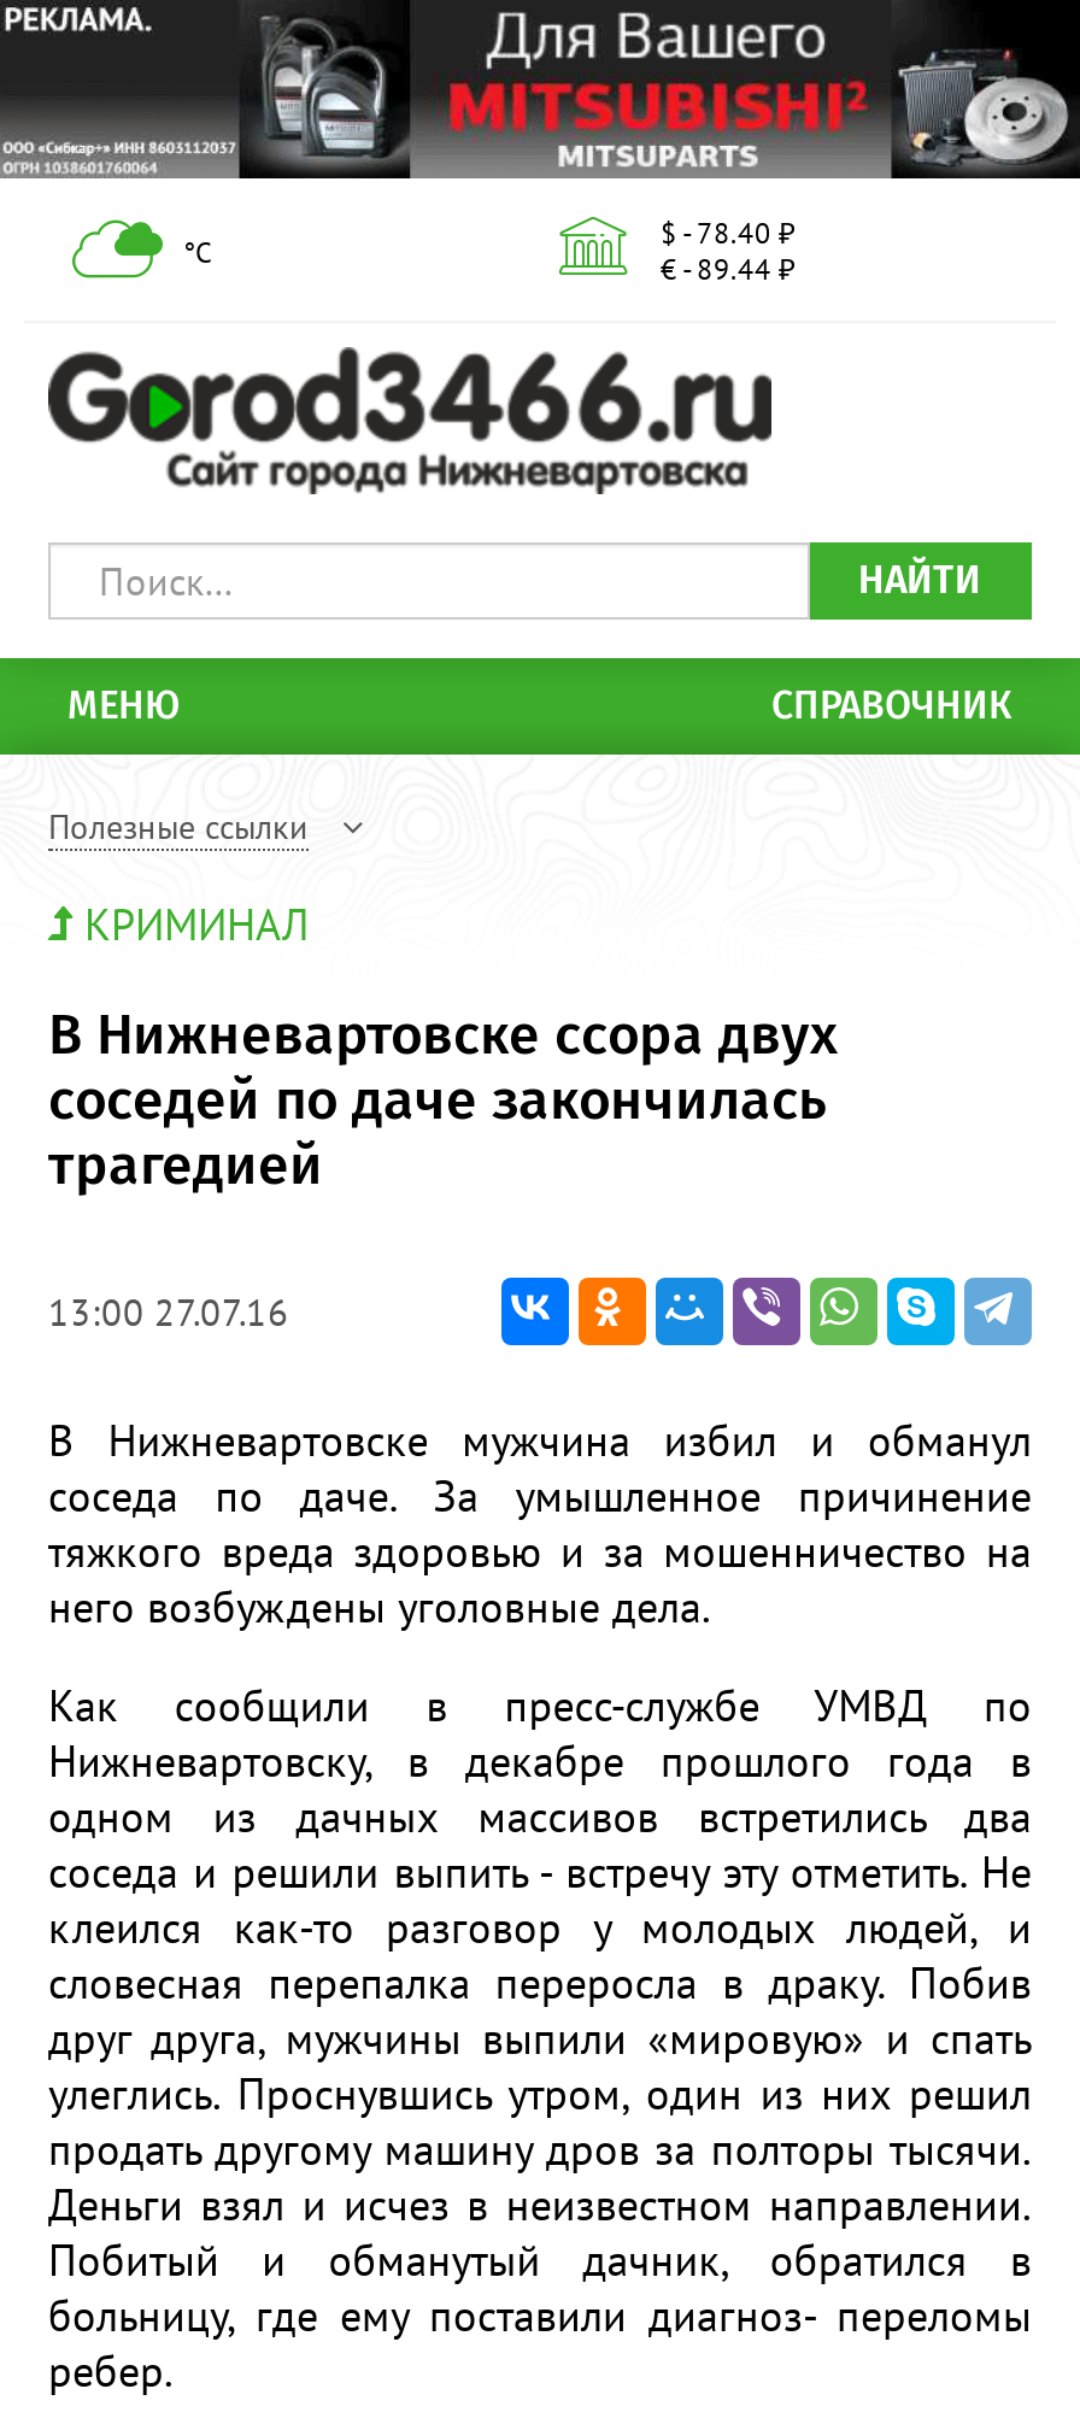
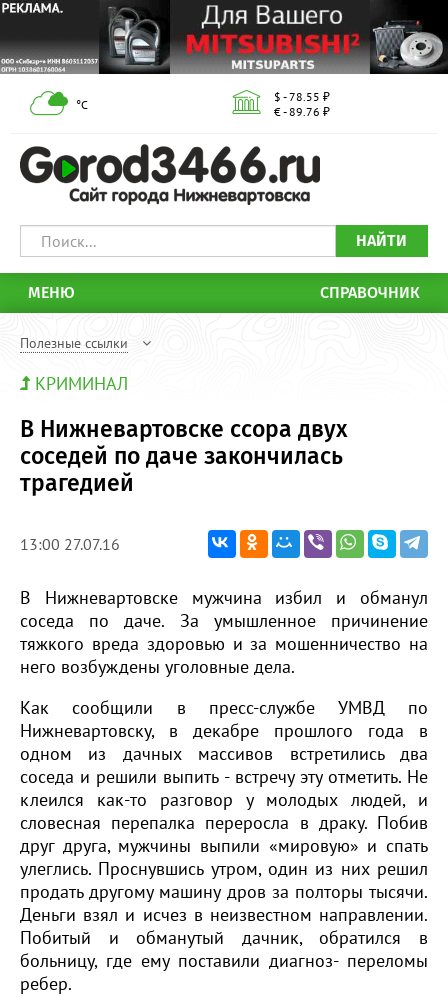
- $ - 78.40 ₽
+ $ - 78.55 ₽

- € - 89.44 ₽
+ € - 89.76 ₽
